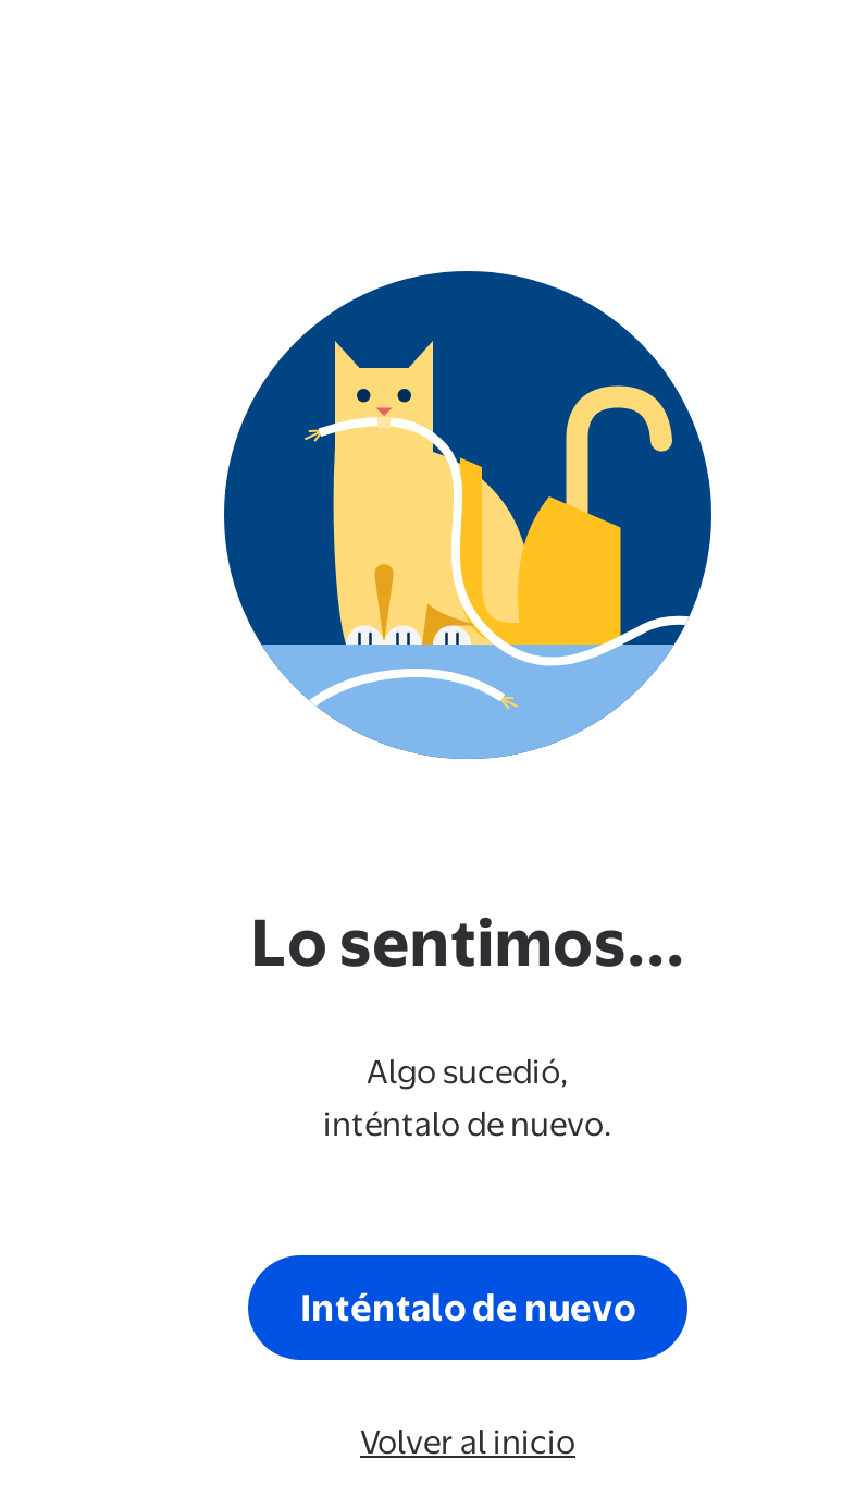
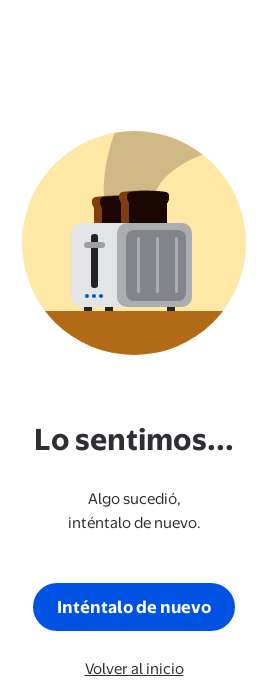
- [image]
+ [image]
